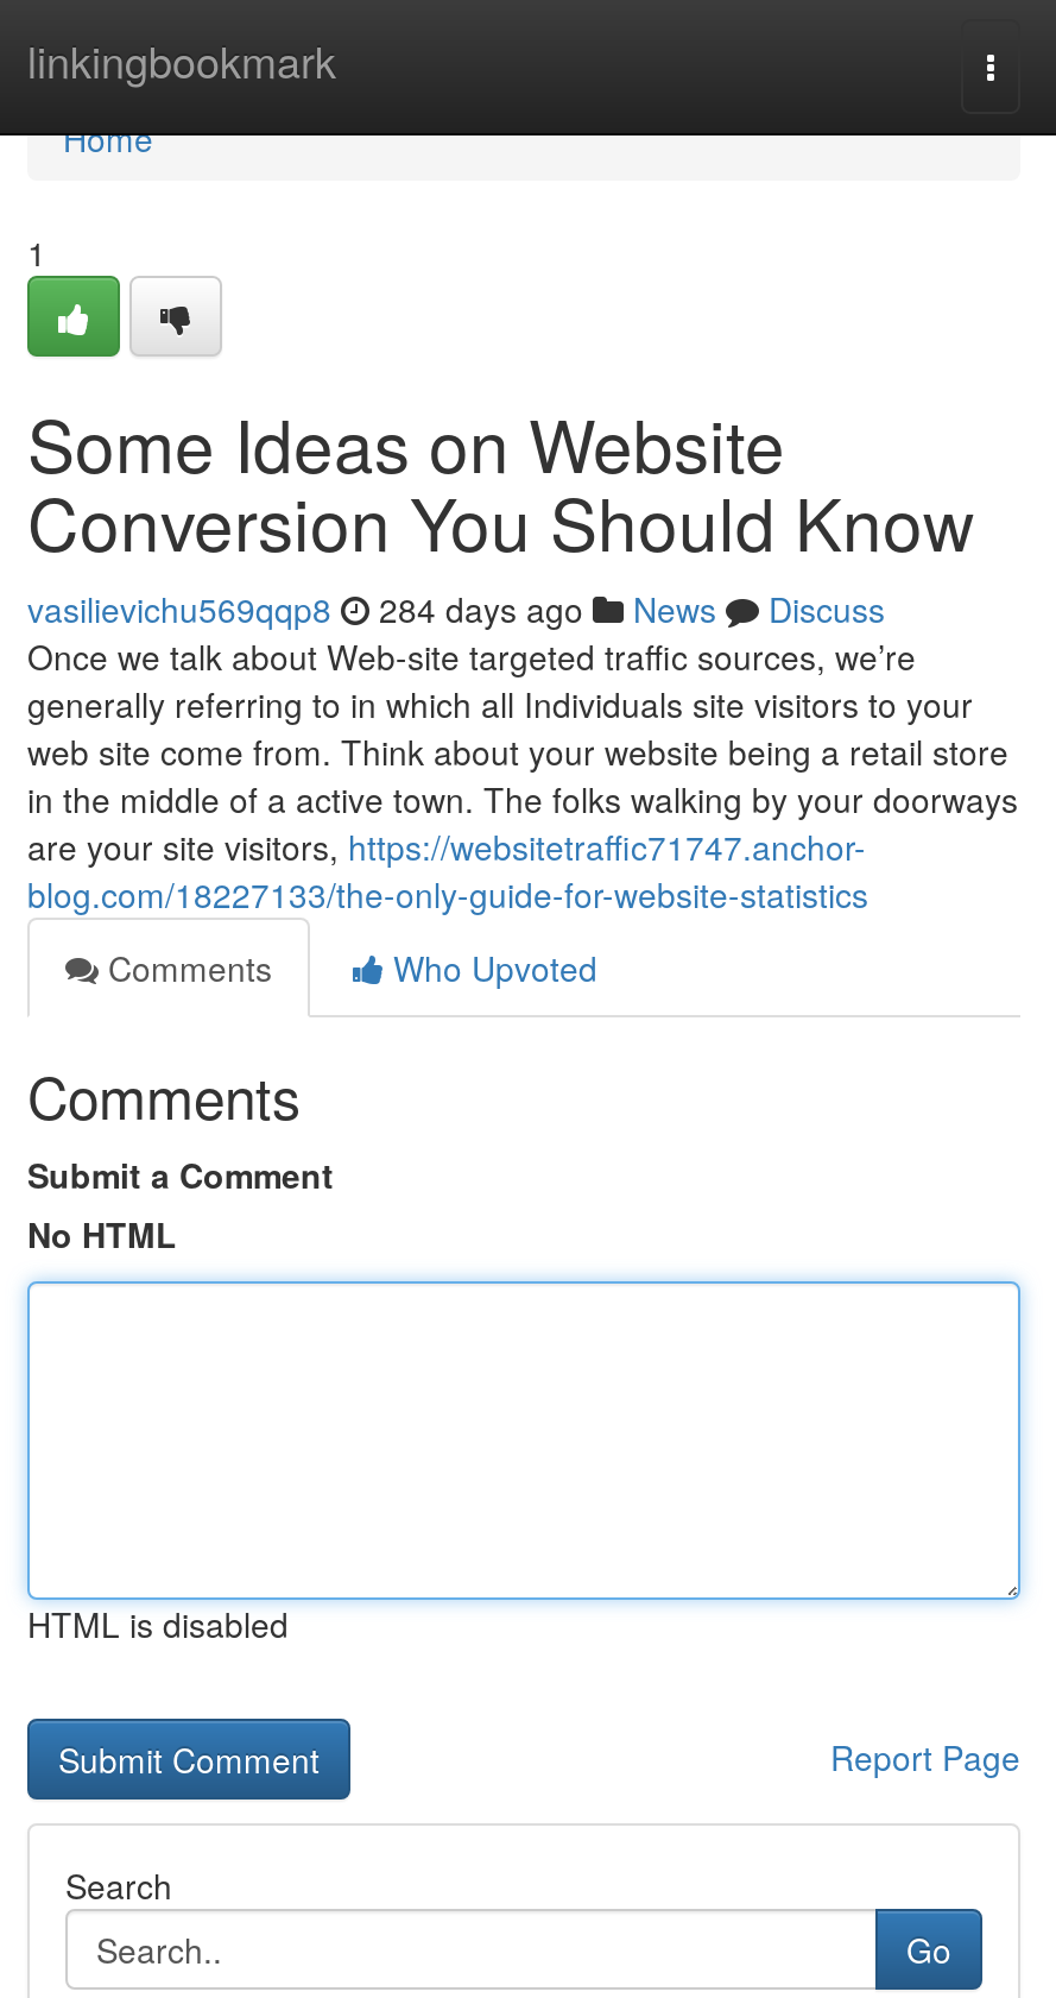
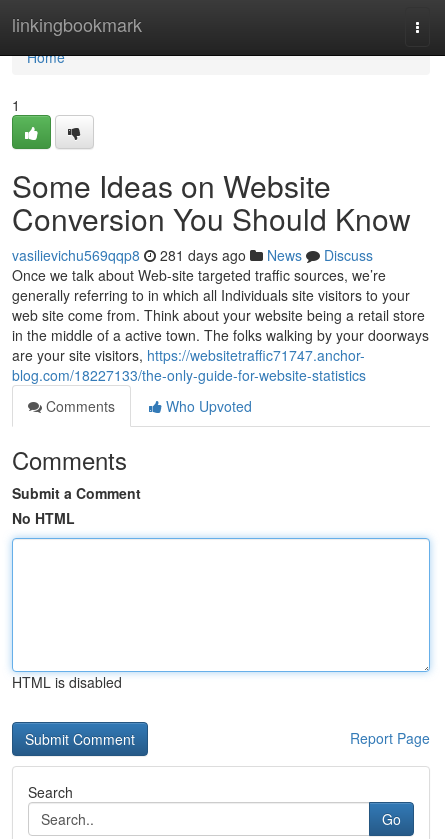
- vasilievichu569qqp8 284 days ago News Discuss
+ vasilievichu569qqp8 281 days ago News Discuss
